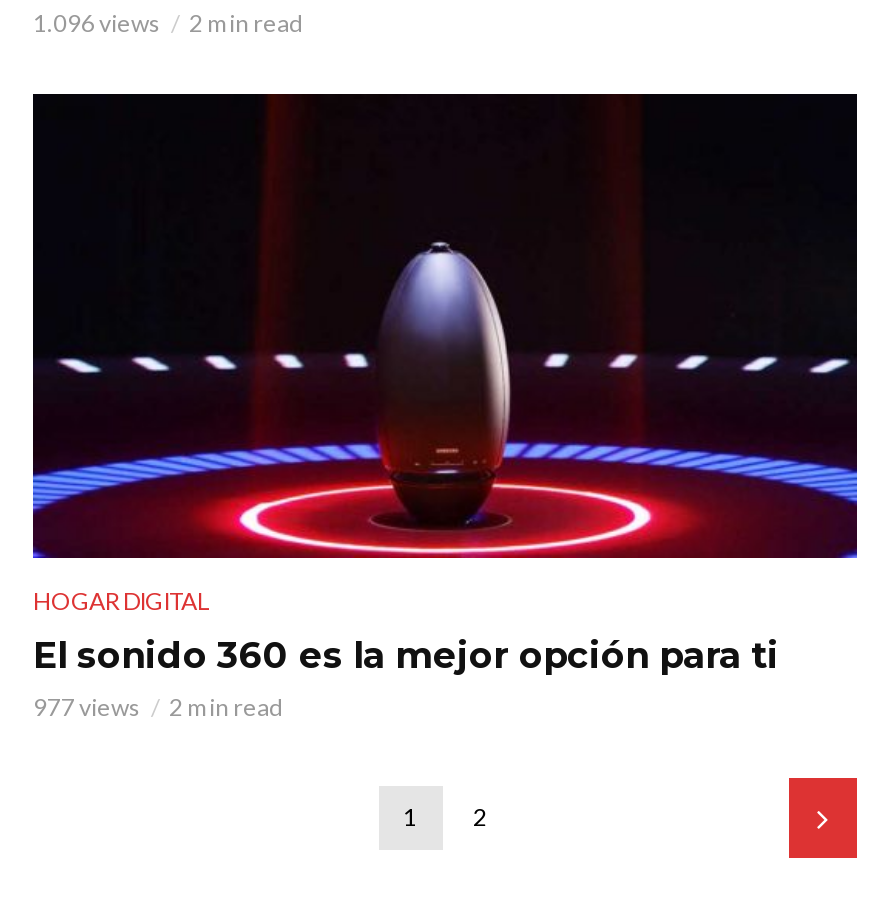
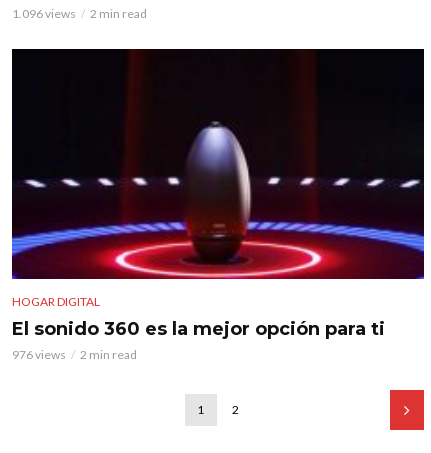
- 977 views 2 min read
+ 976 views 2 min read
